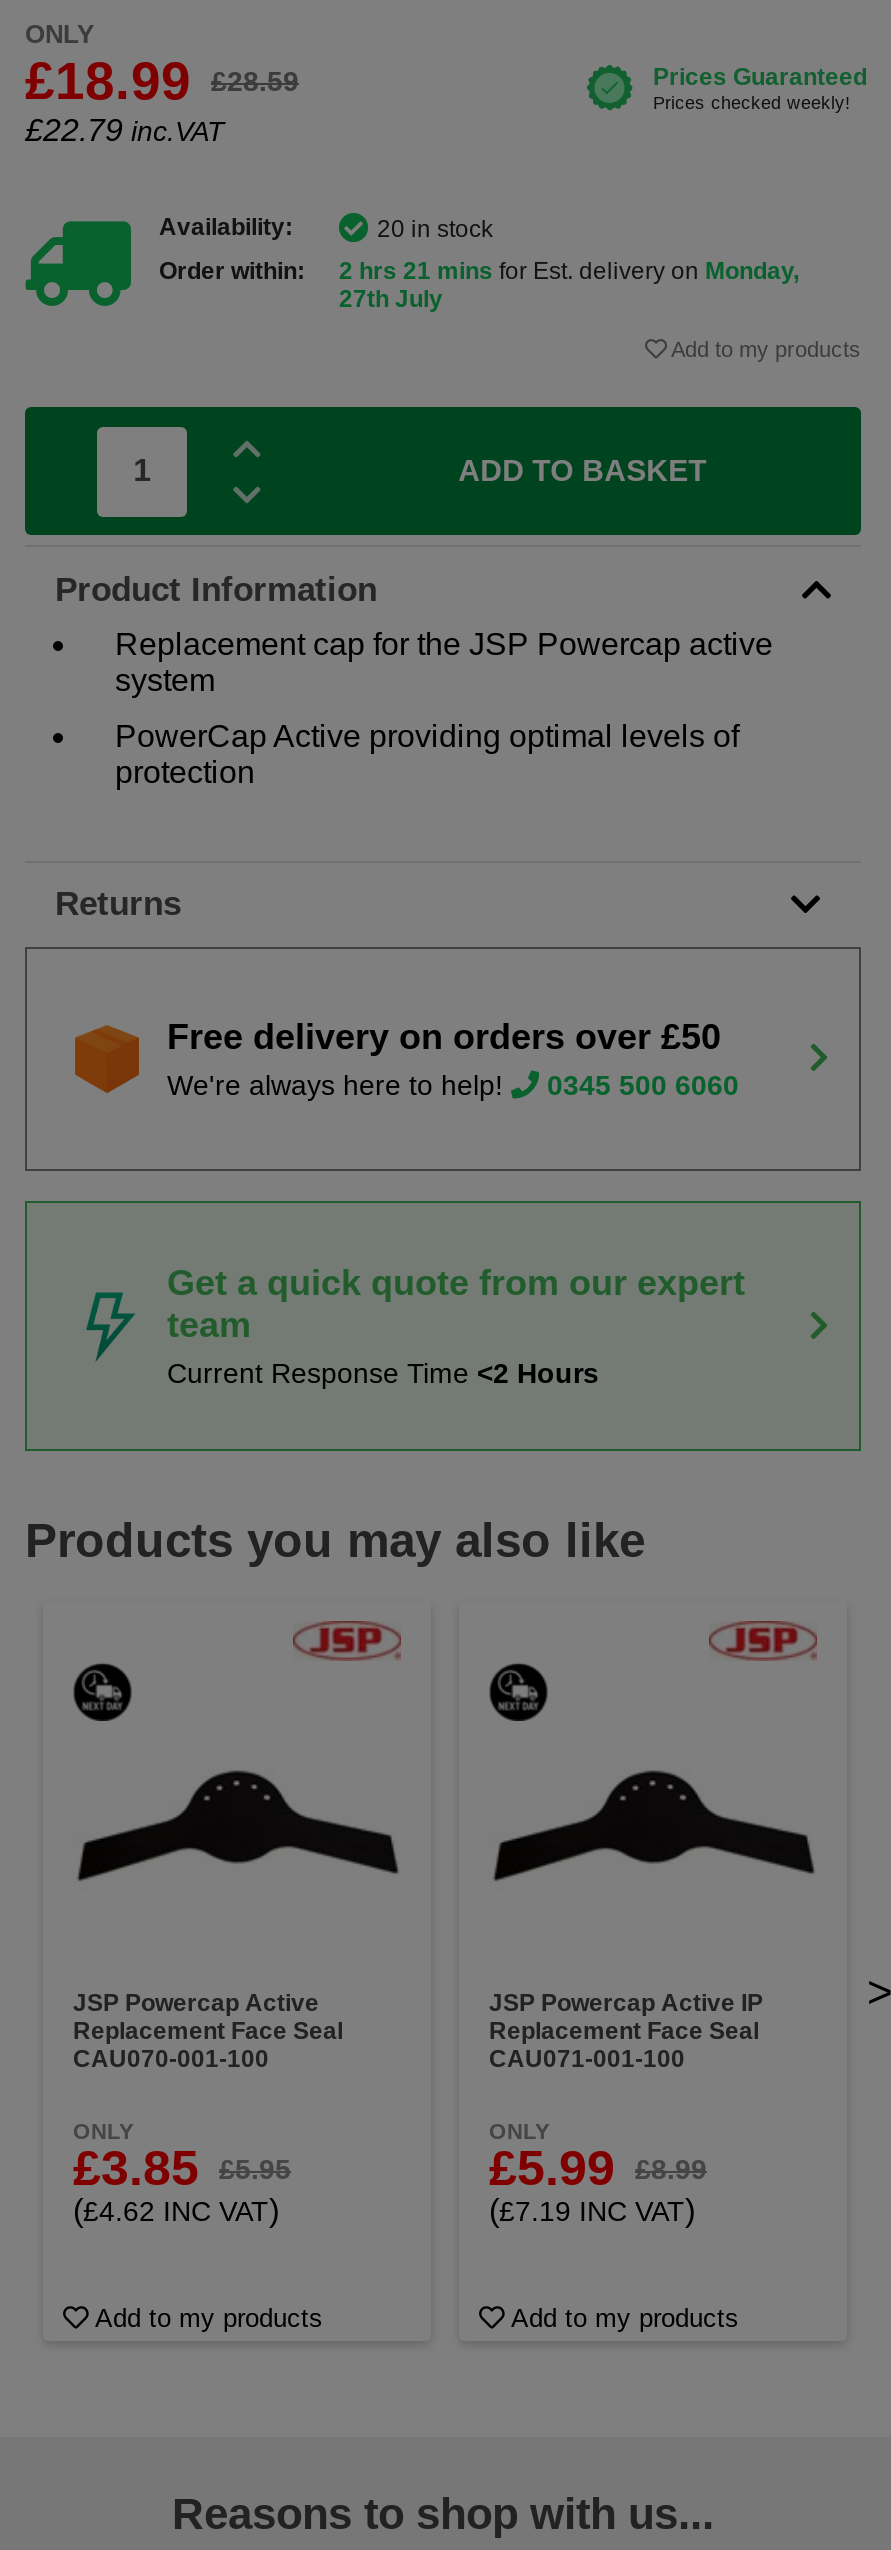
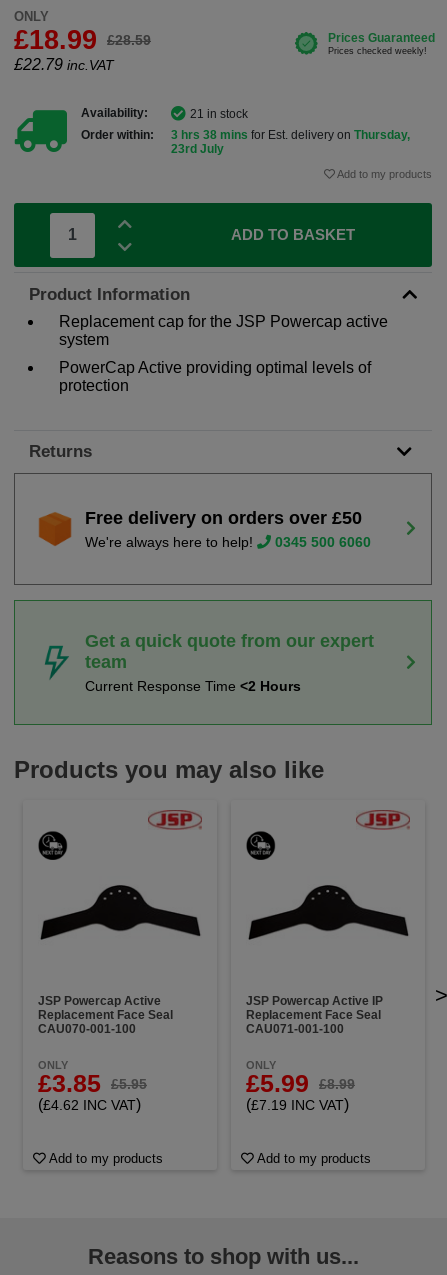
- 20 in stock
+ 21 in stock

- 2 hrs 21 mins for Est. delivery on Monday,
+ 3 hrs 38 mins for Est. delivery on Thursday,

- 27th July
+ 23rd July
